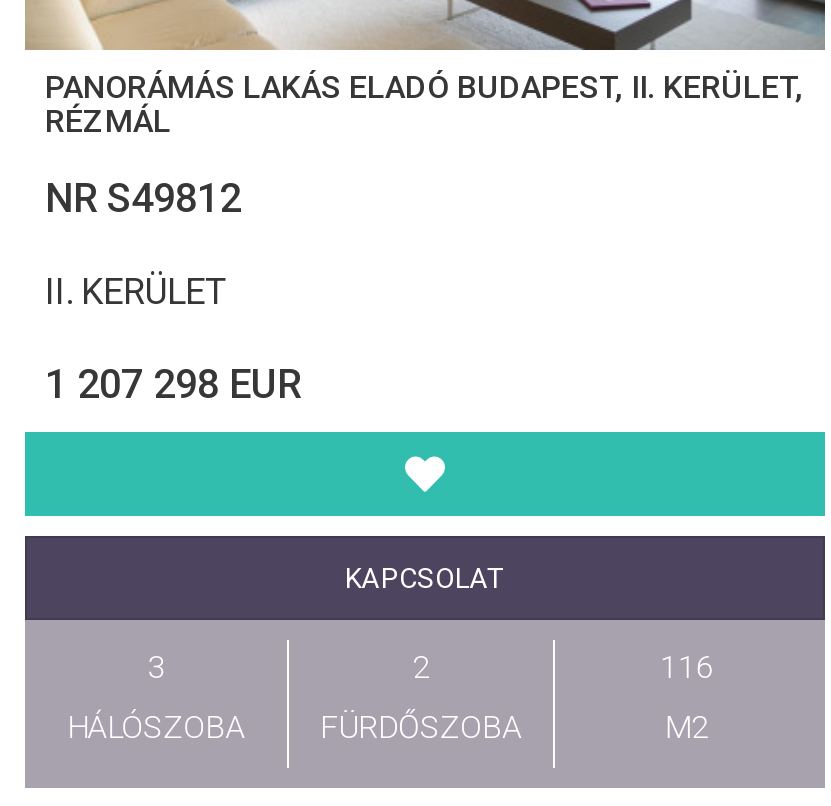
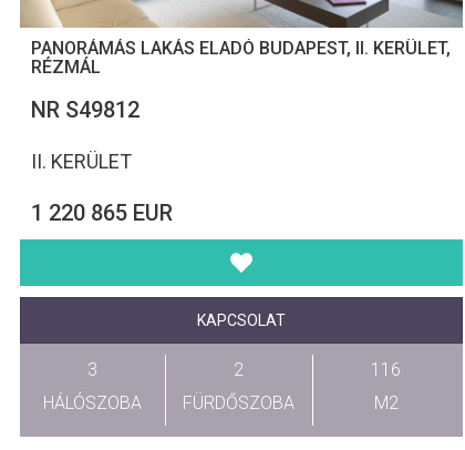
- 1 207 298 EUR
+ 1 220 865 EUR
